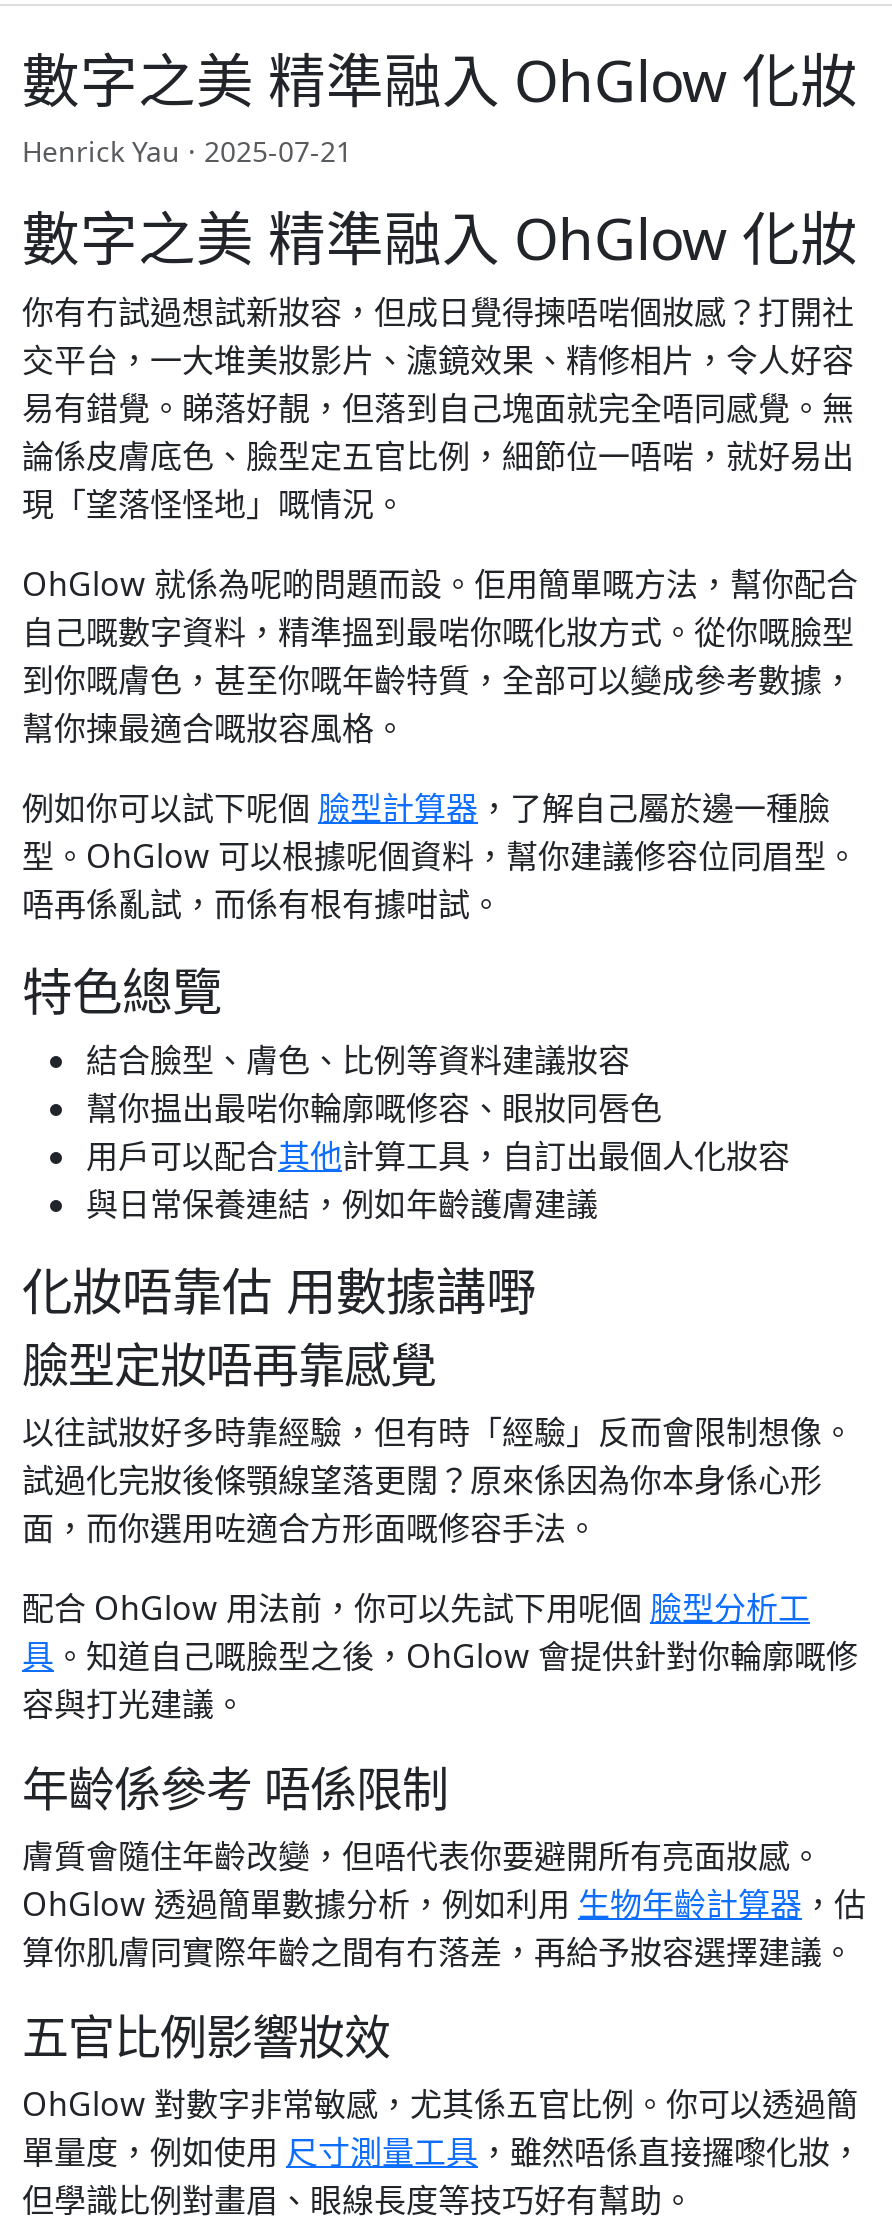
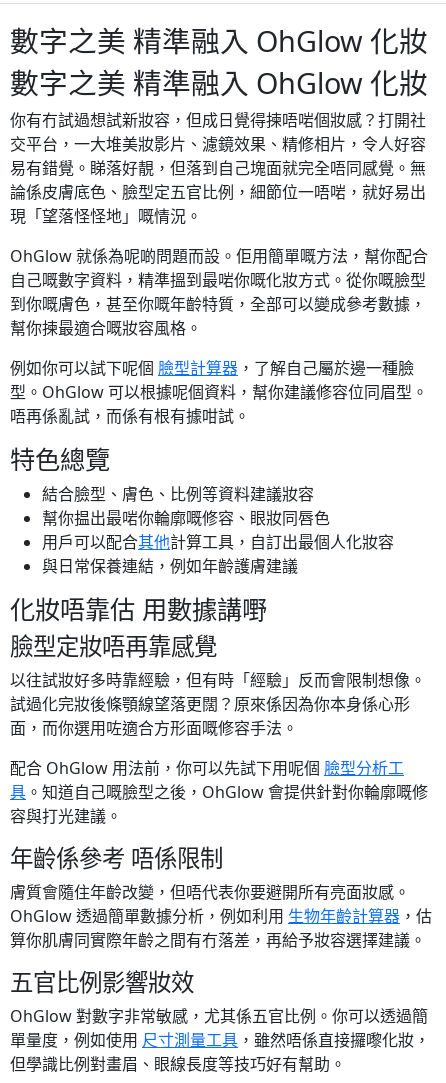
- Henrick Yau · 2025-07-21
